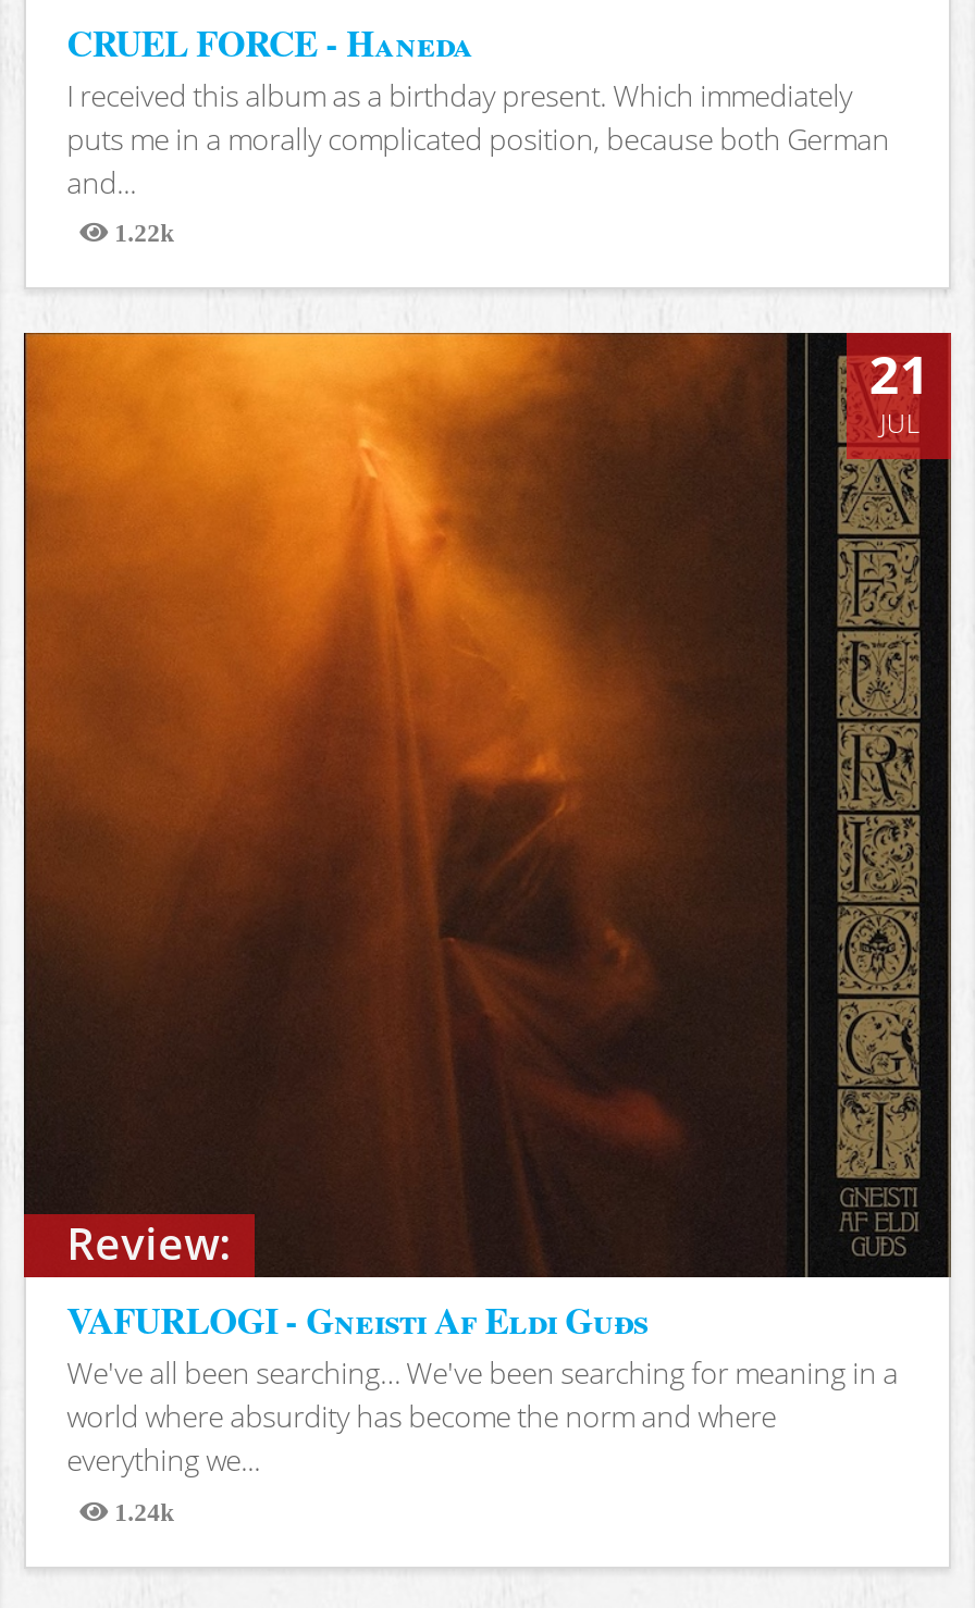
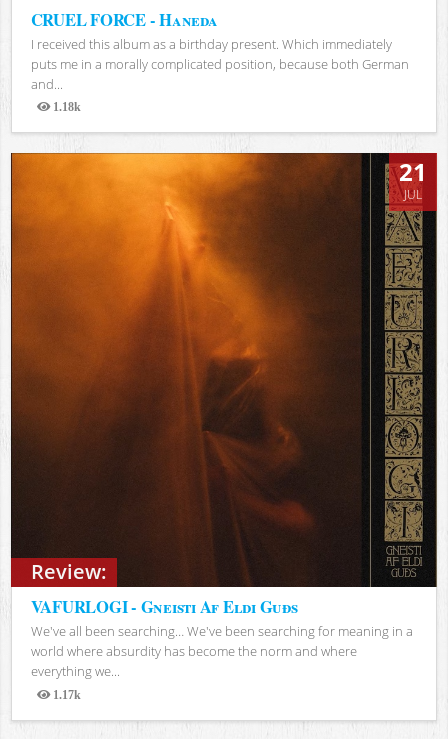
- 1.22k
+ 1.18k

- 1.24k
+ 1.17k
